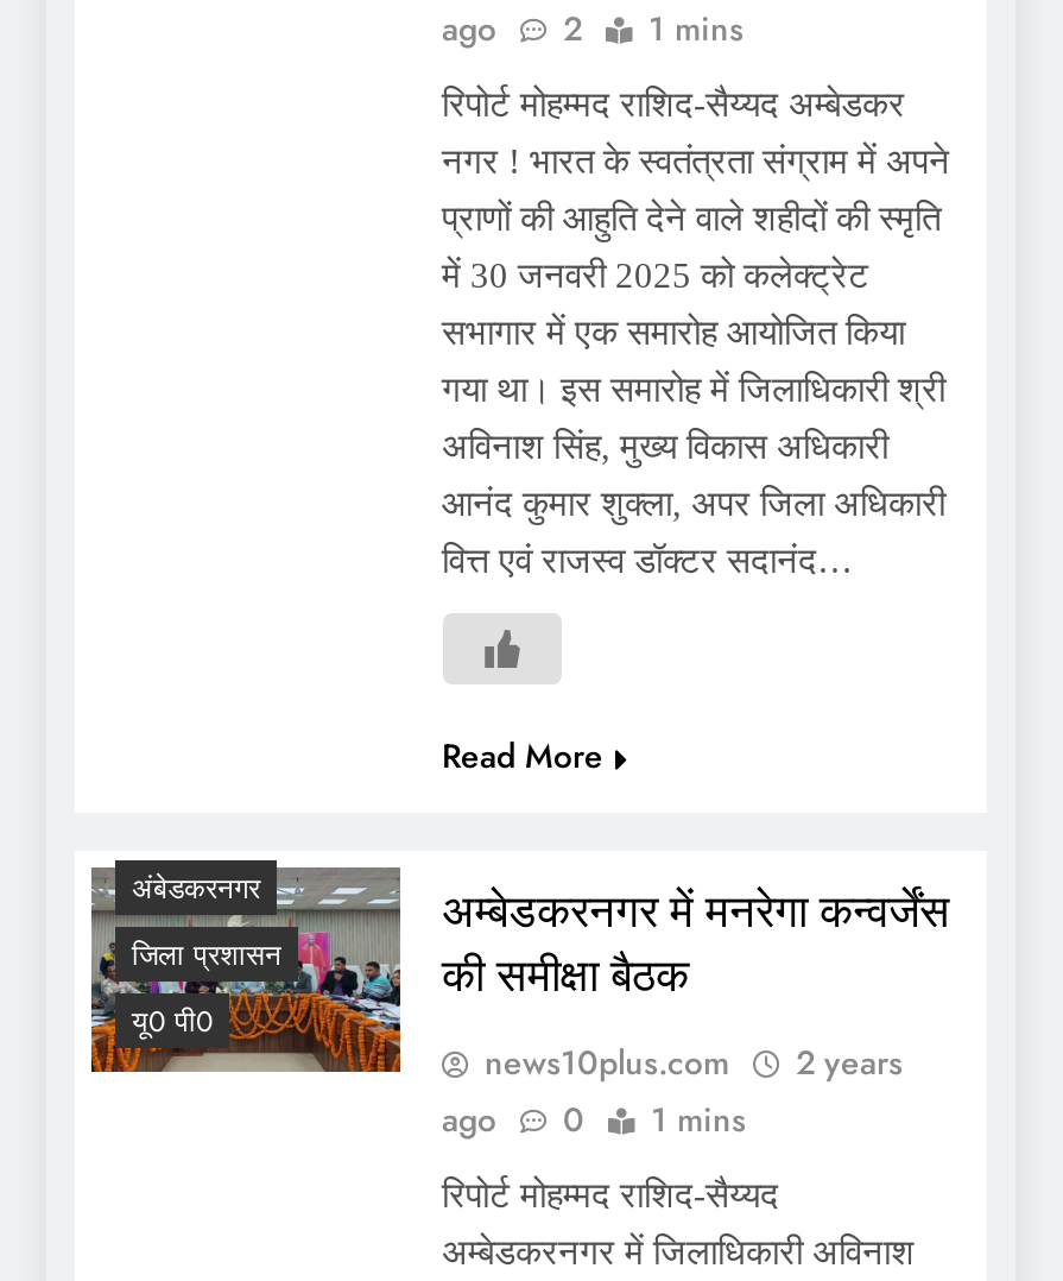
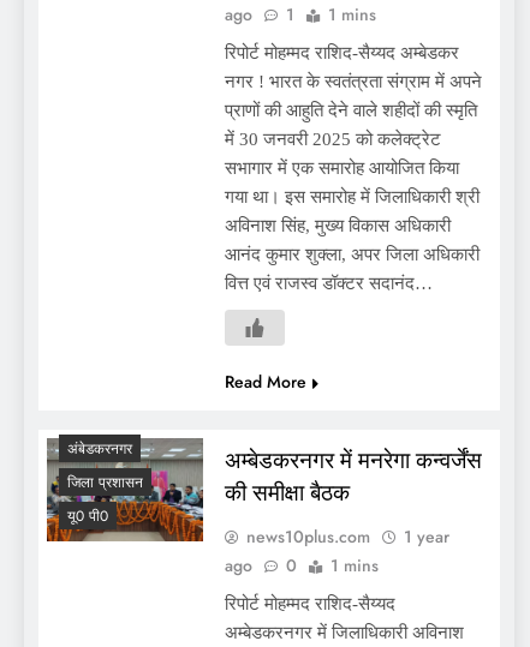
- ago 2 1 mins
+ ago 1 1 mins

- news10plus.com 2 years
+ news10plus.com 1 year
